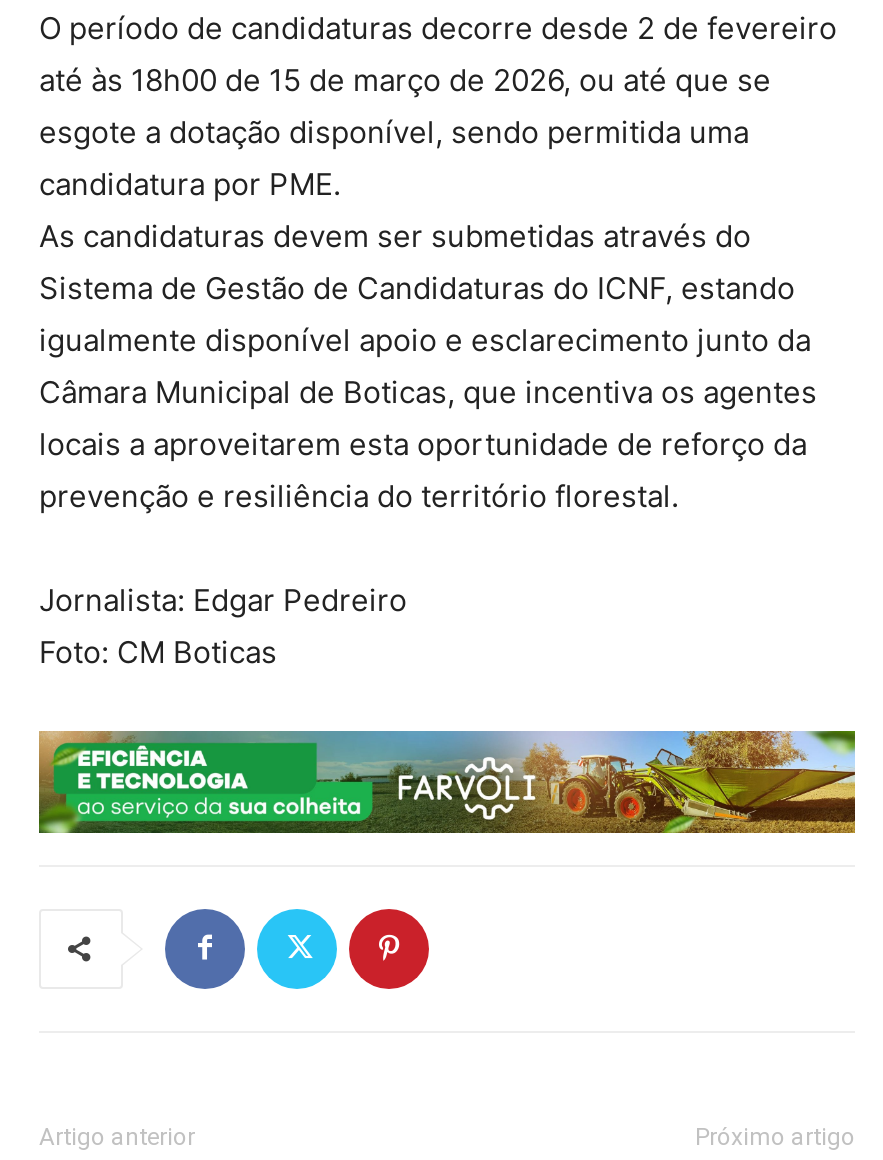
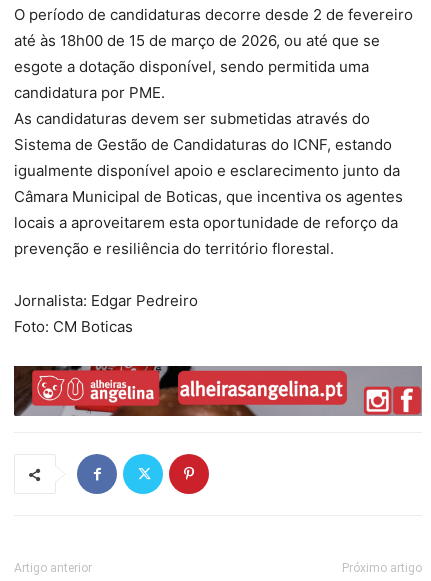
- [image]
+ [image]
